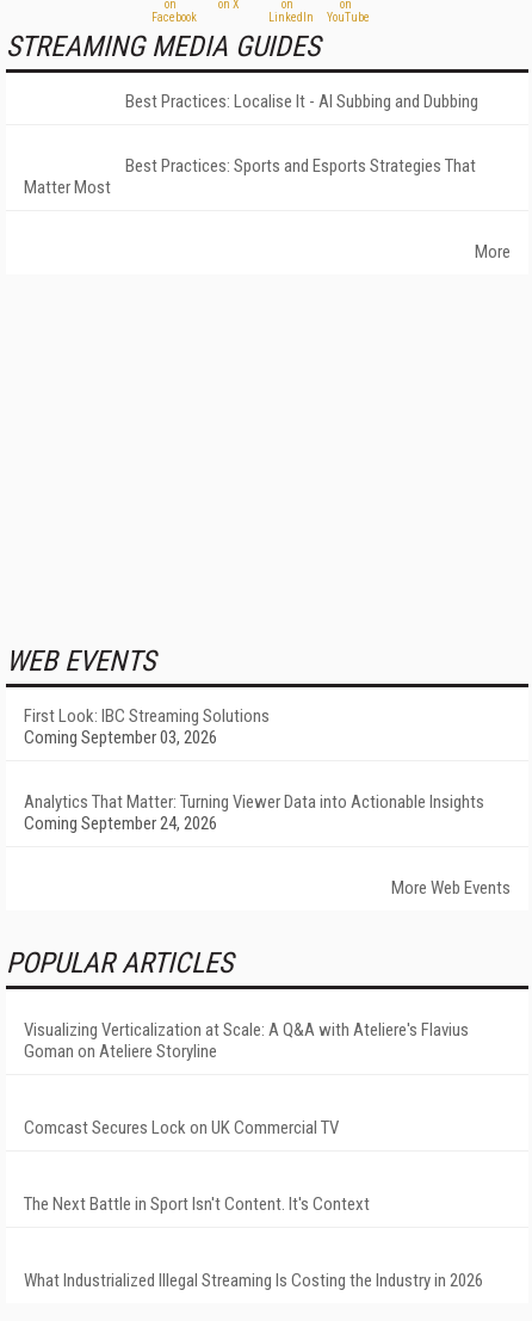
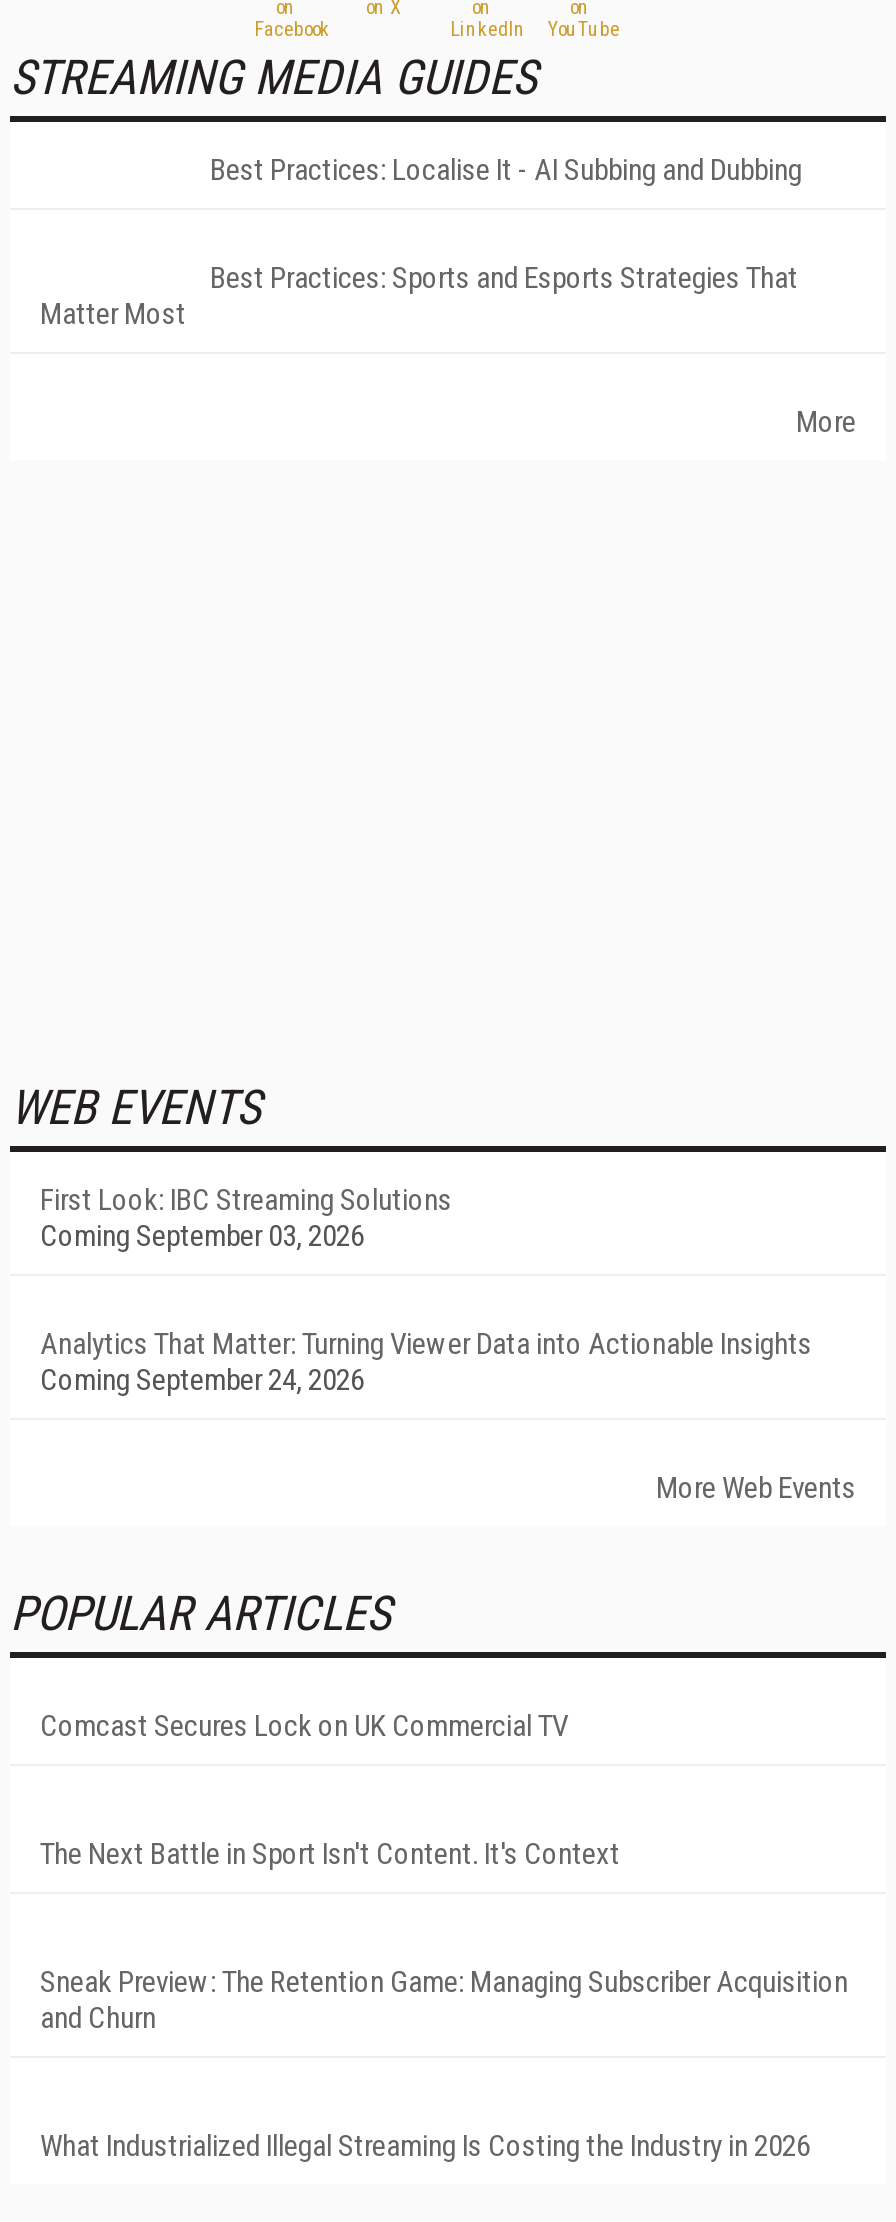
- Visualizing Verticalization at Scale: A Q&A with Ateliere's Flavius
- Goman on Ateliere Storyline

moved up: Comcast Secures Lock on UK Commercial TV | The Next Battle in Sport Isn't Content. It's Context

+ Sneak Preview: The Retention Game: Managing Subscriber Acquisition
+ and Churn
